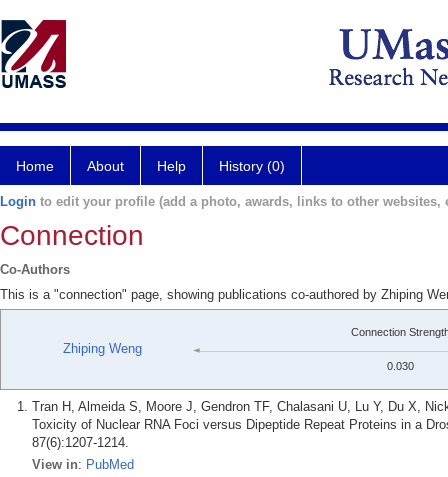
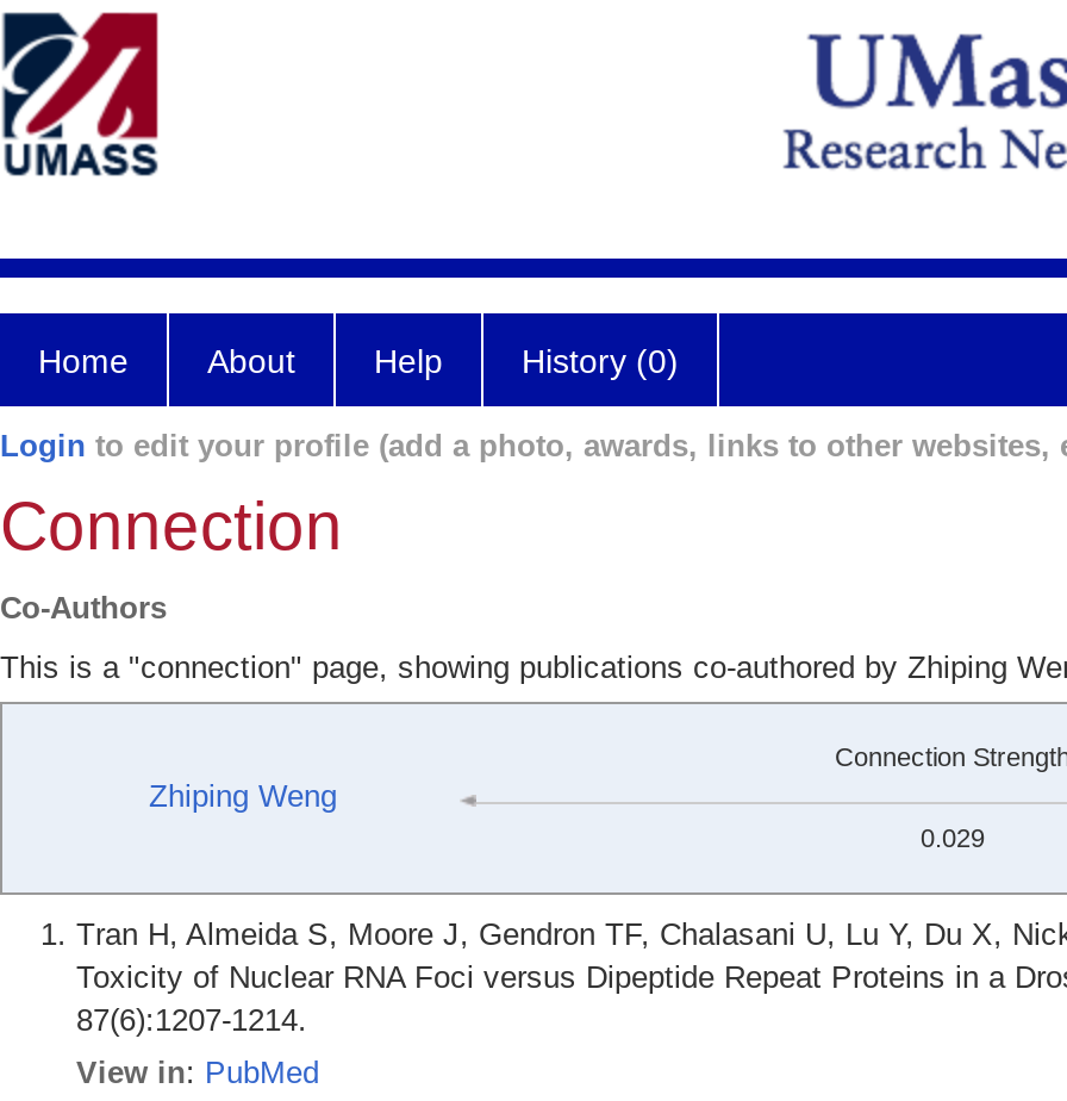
- 0.030
+ 0.029
